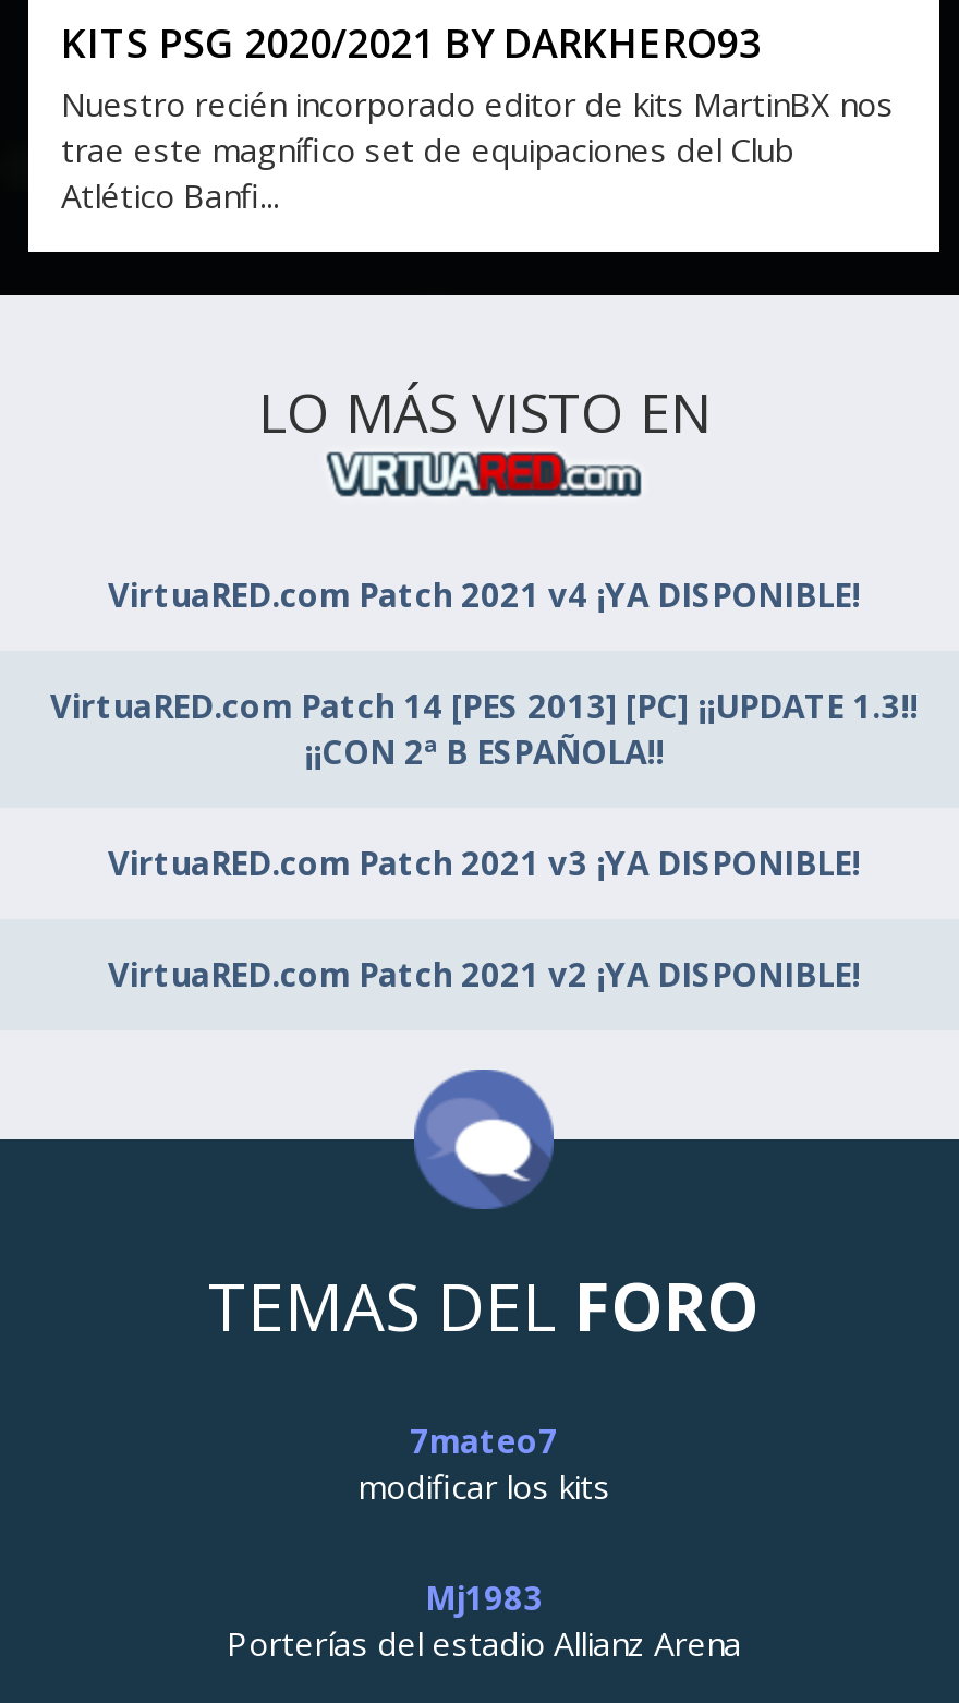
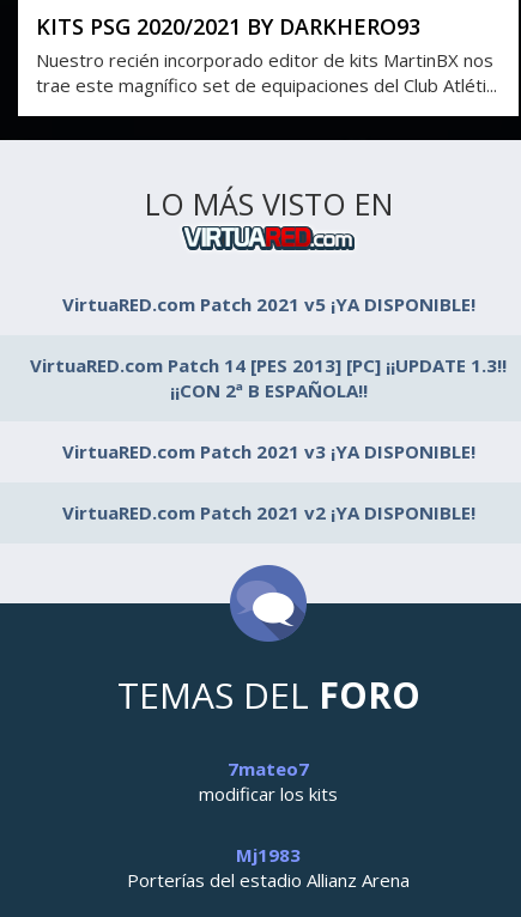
- trae este magnífico set de equipaciones del Club
- Atlético Banfi...
+ trae este magnífico set de equipaciones del Club Atléti...

- VirtuaRED.com Patch 2021 v4 ¡YA DISPONIBLE!
+ VirtuaRED.com Patch 2021 v5 ¡YA DISPONIBLE!
